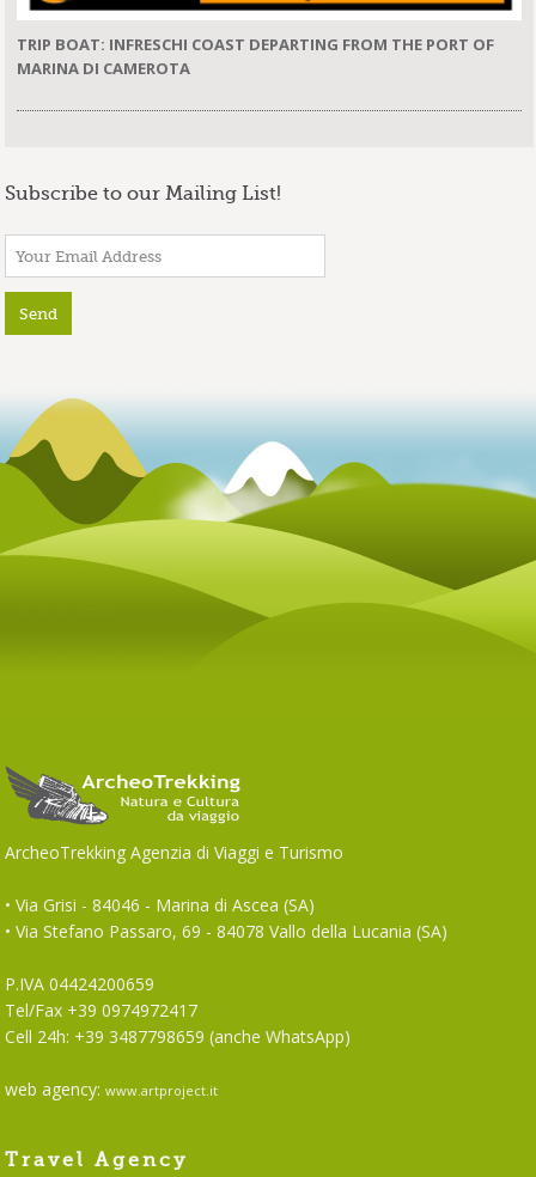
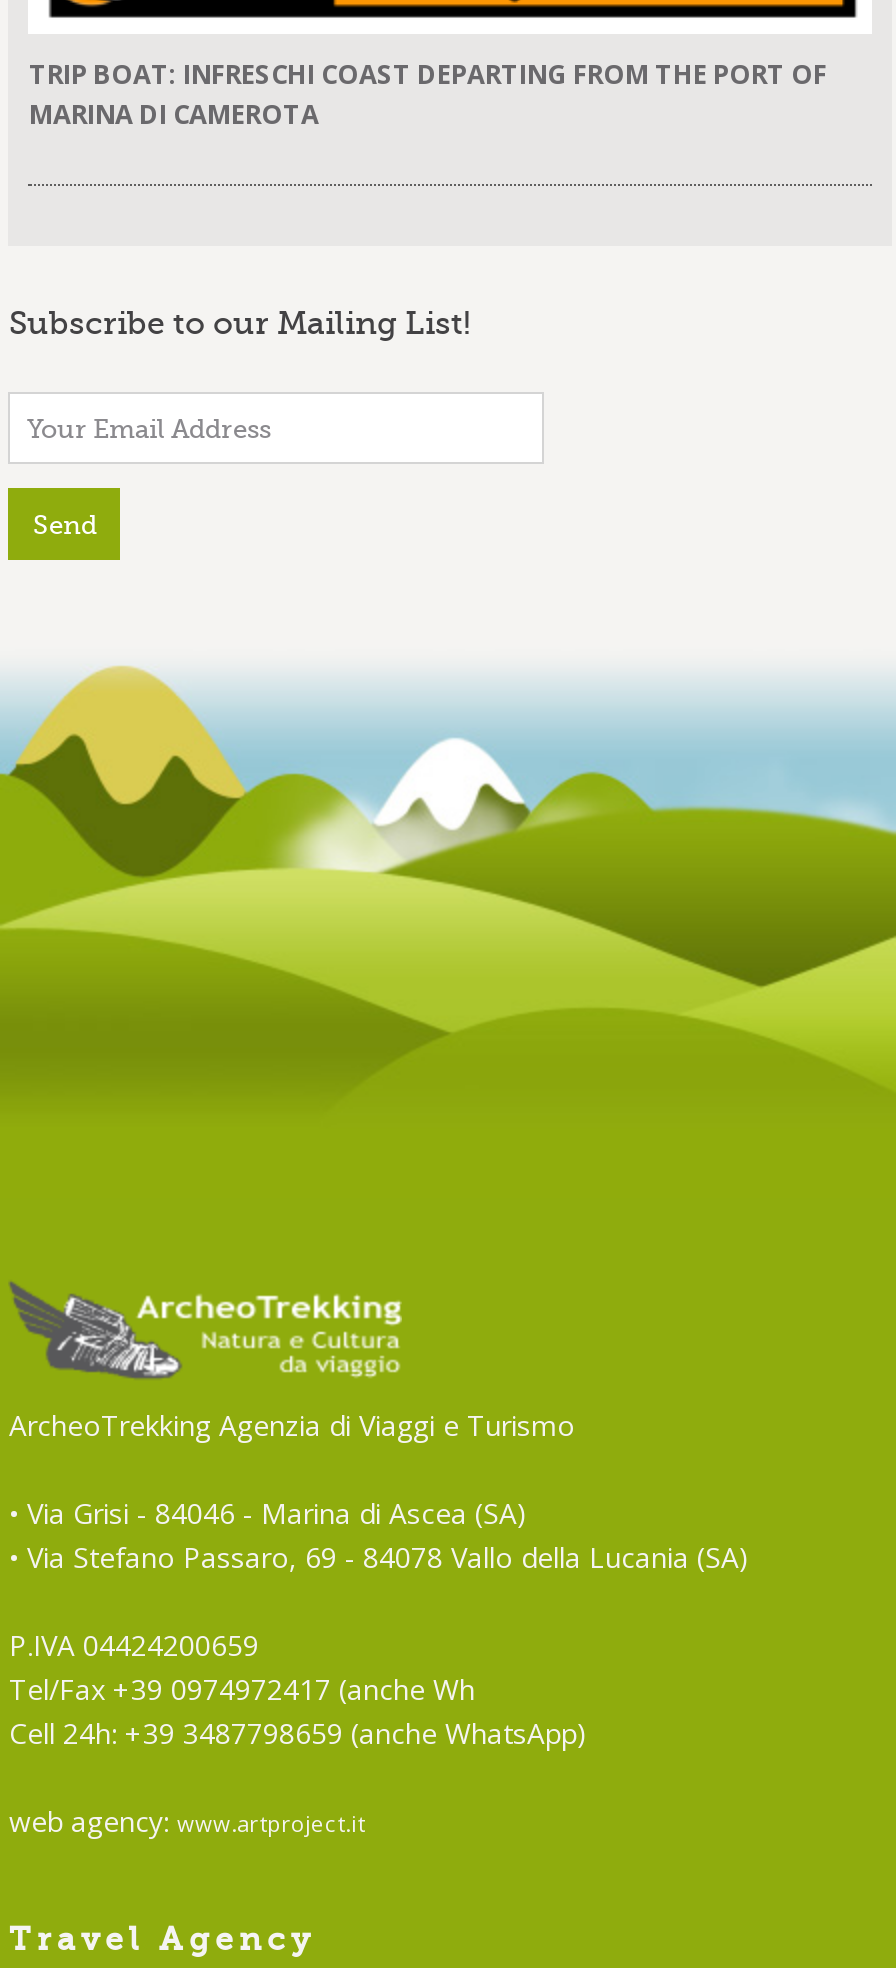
- Tel/Fax +39 0974972417
+ Tel/Fax +39 0974972417 (anche Wh
